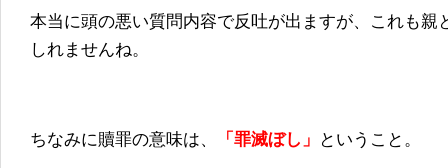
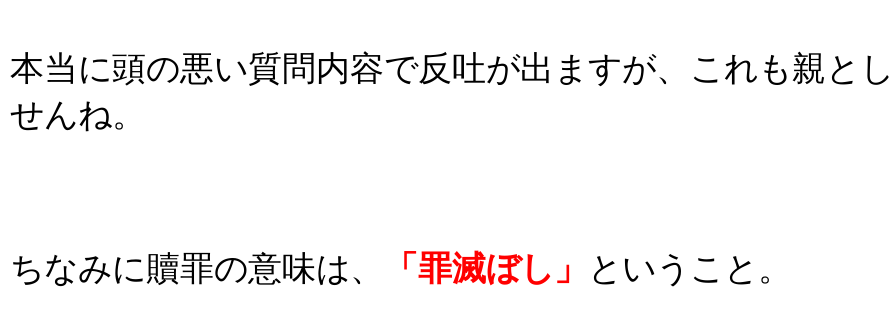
- しれませんね。
+ せんね。
